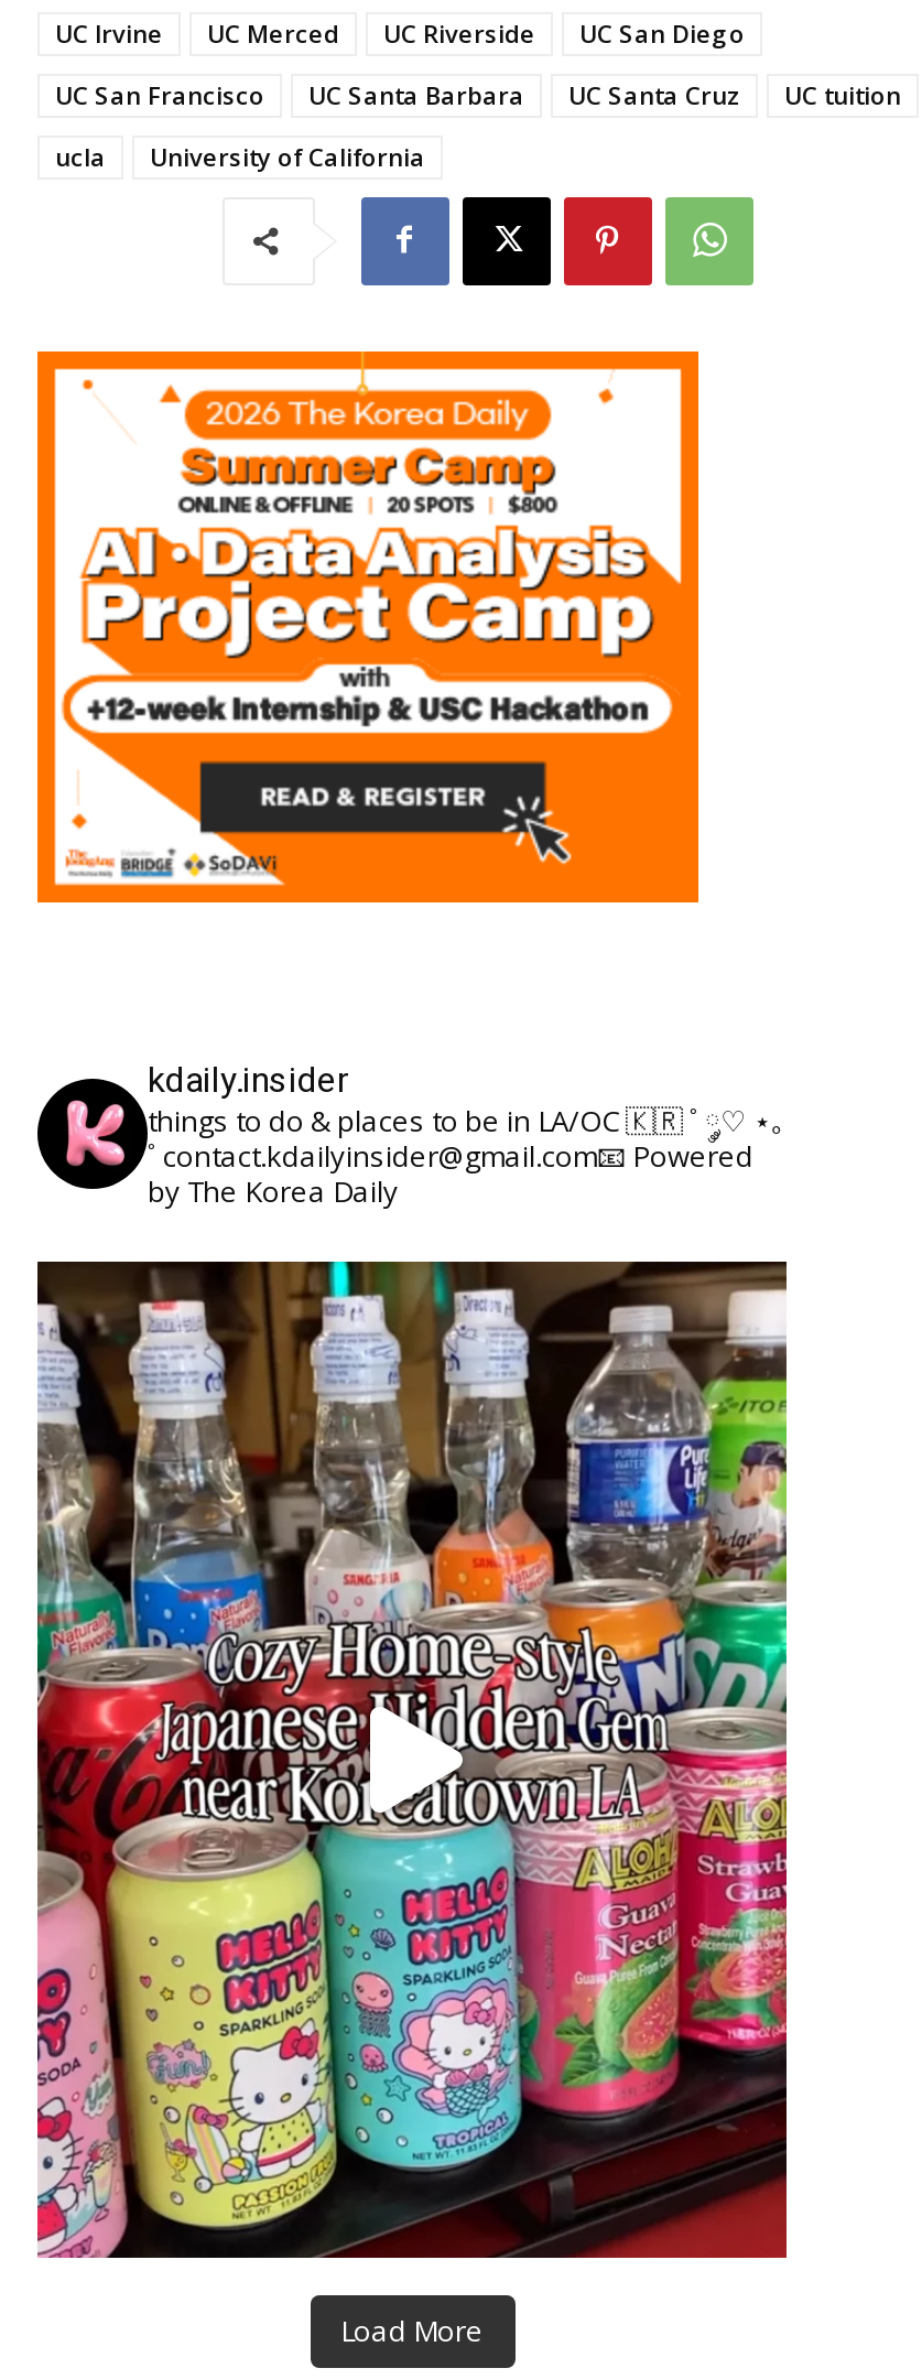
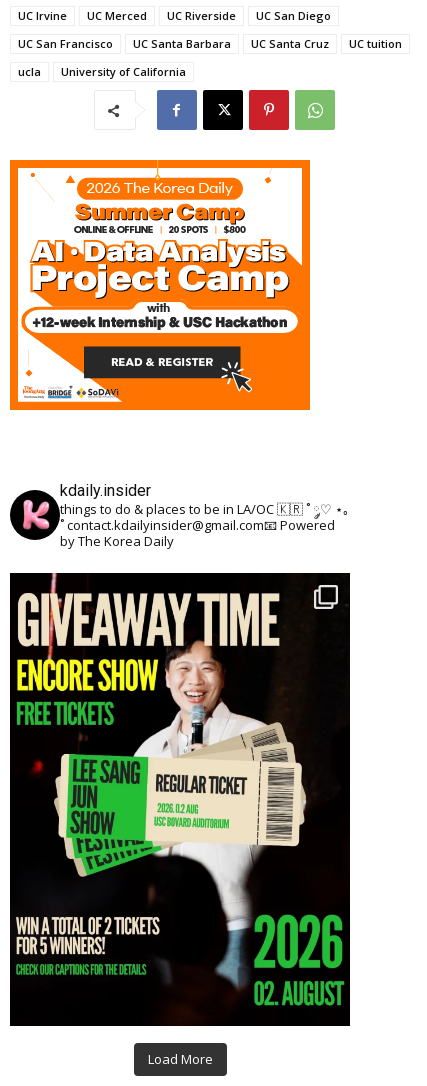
- [image]
+ [image]
